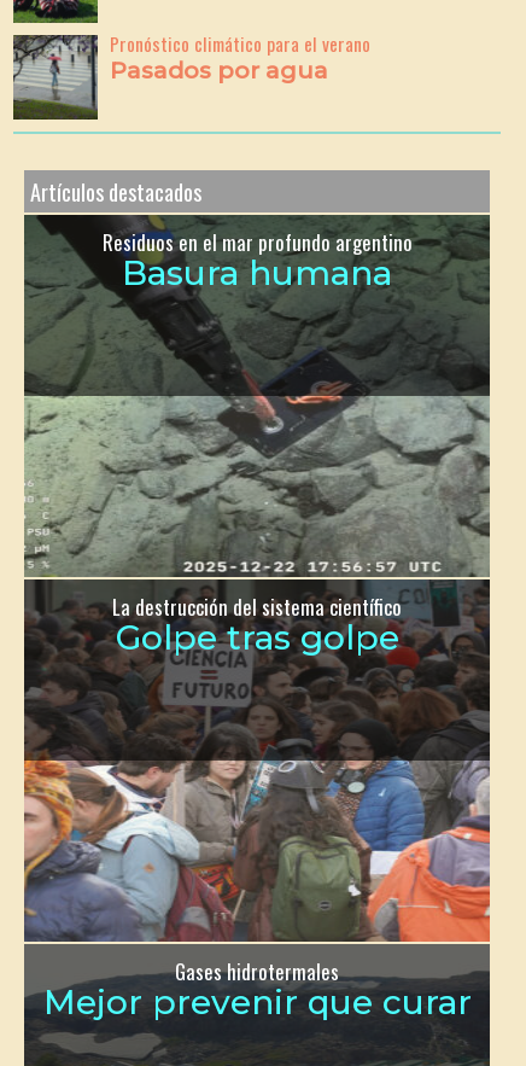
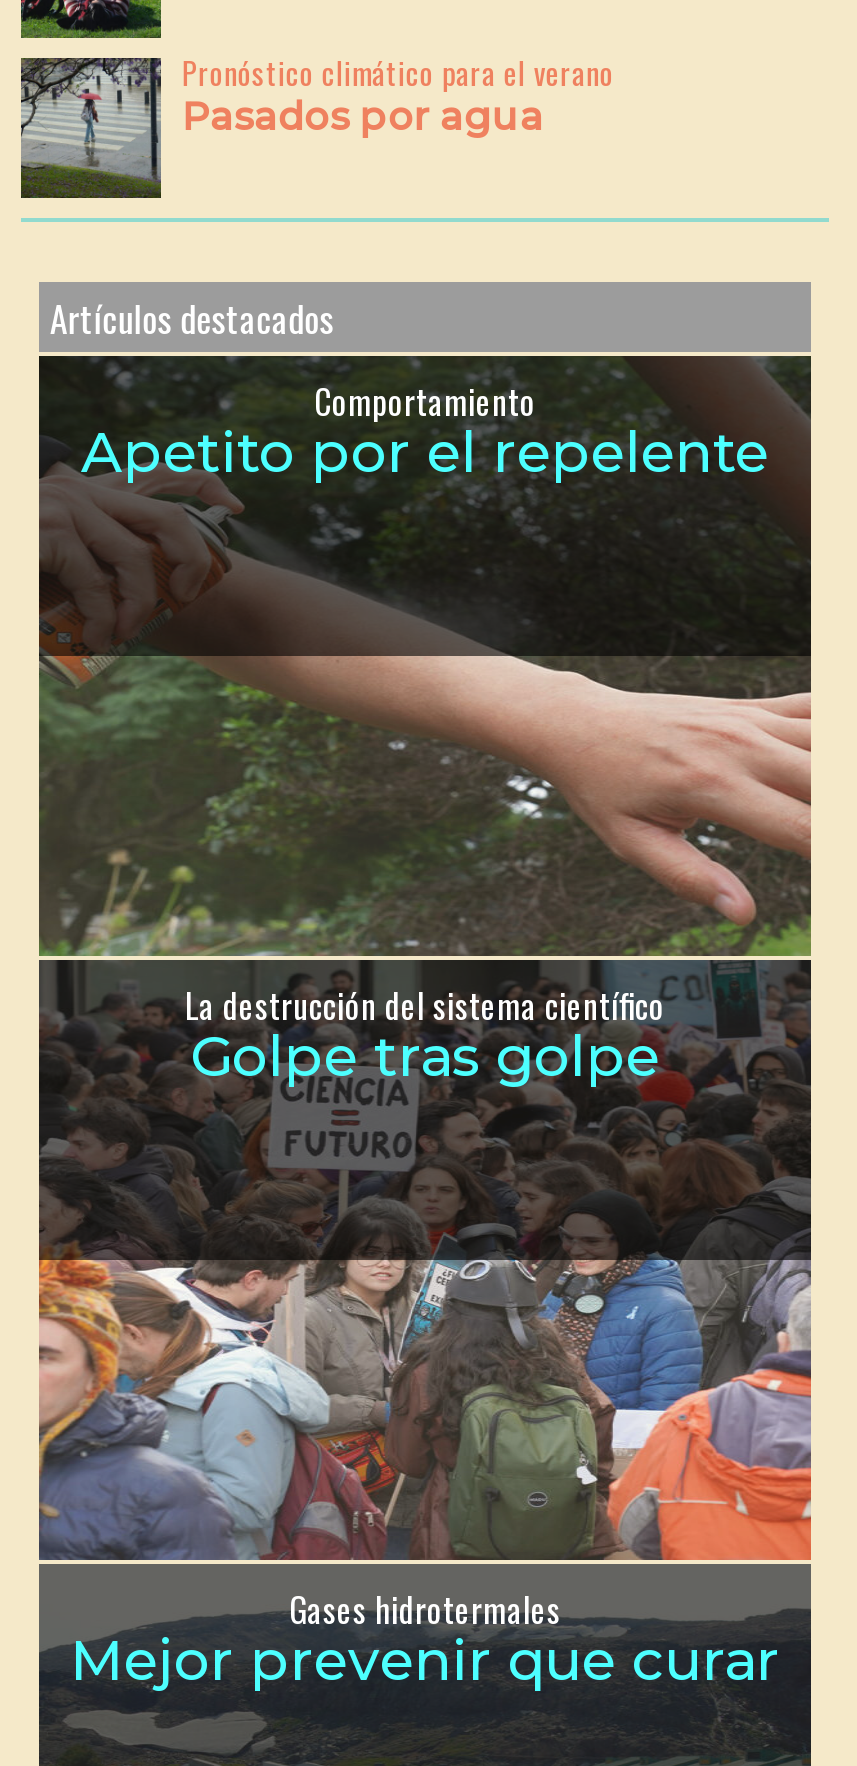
- [image]
- Residuos en el mar profundo argentino
- Basura humana
+ [image]
+ Comportamiento
+ Apetito por el repelente
